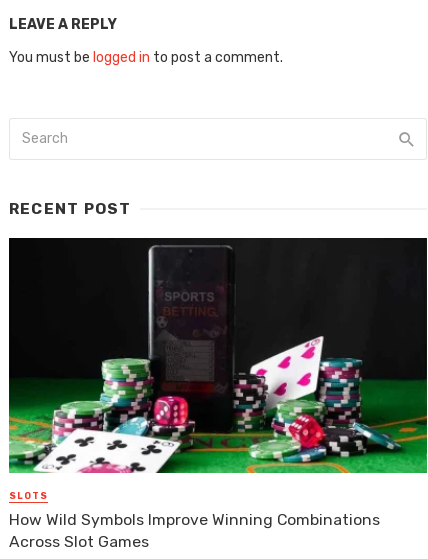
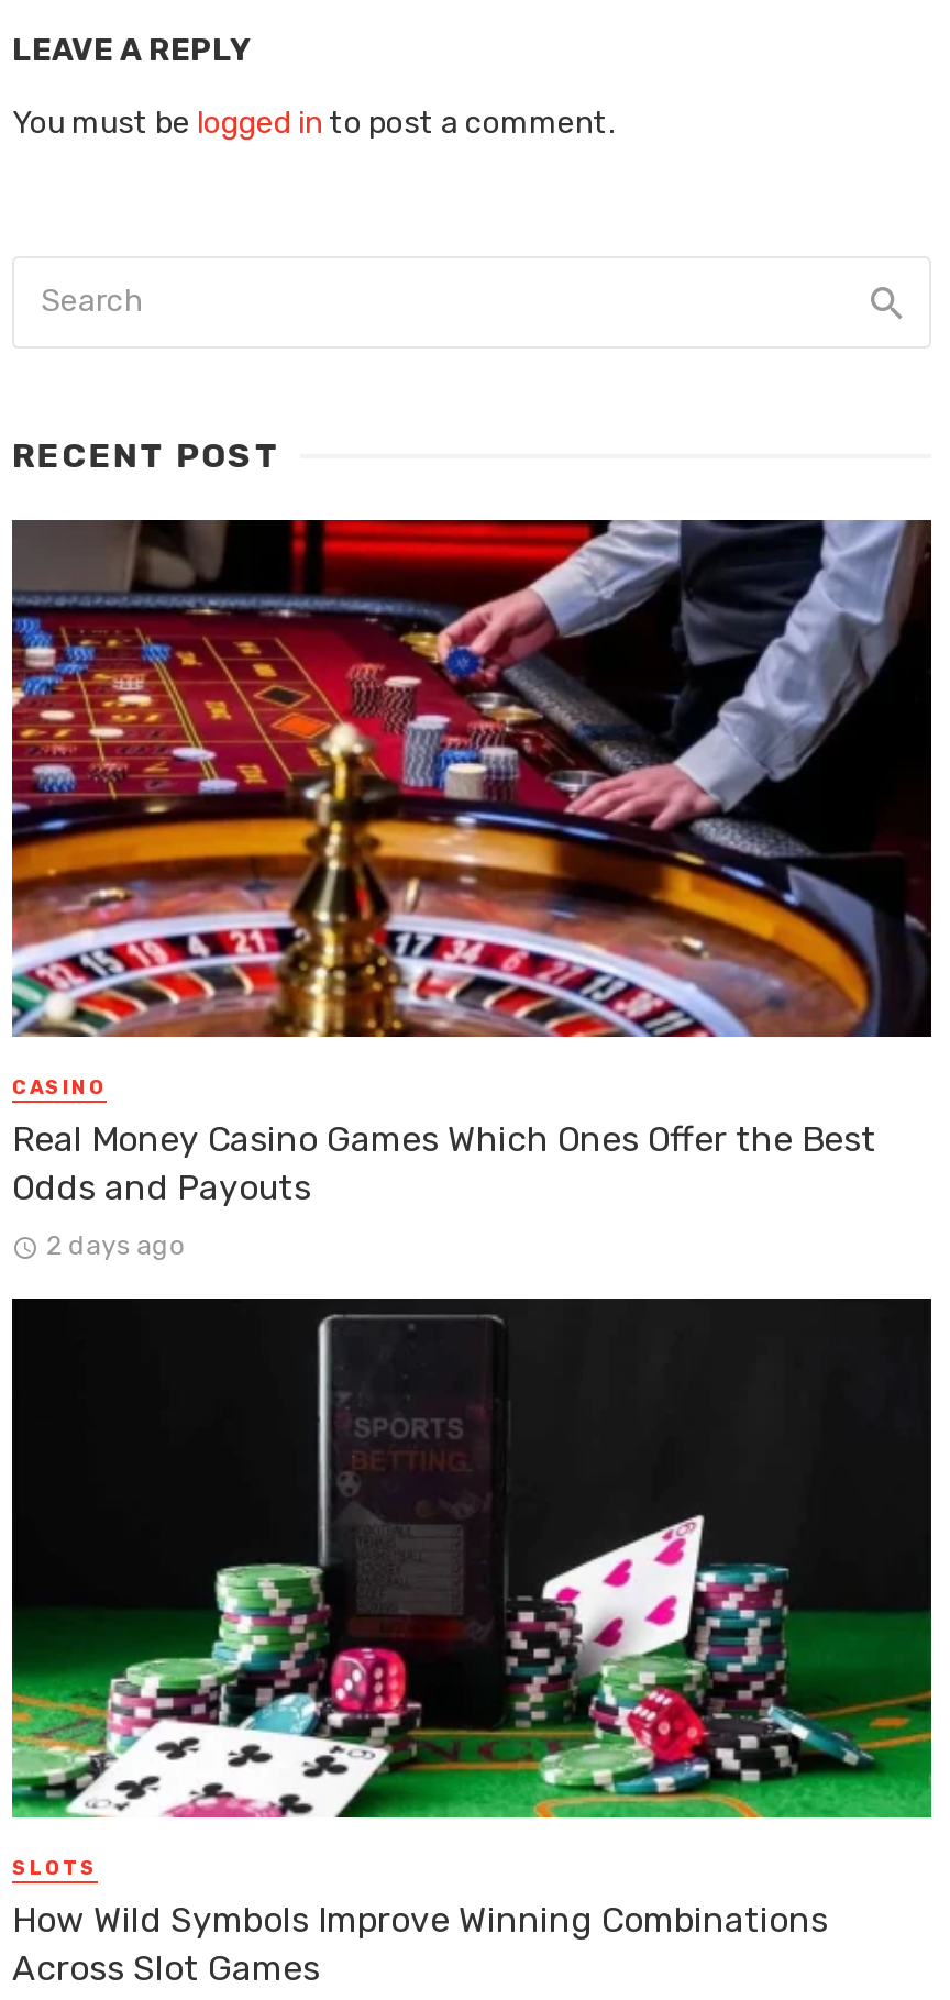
+ [image]
+ CASINO
+ Real Money Casino Games Which Ones Offer the Best
+ Odds and Payouts
+ 2 days ago
